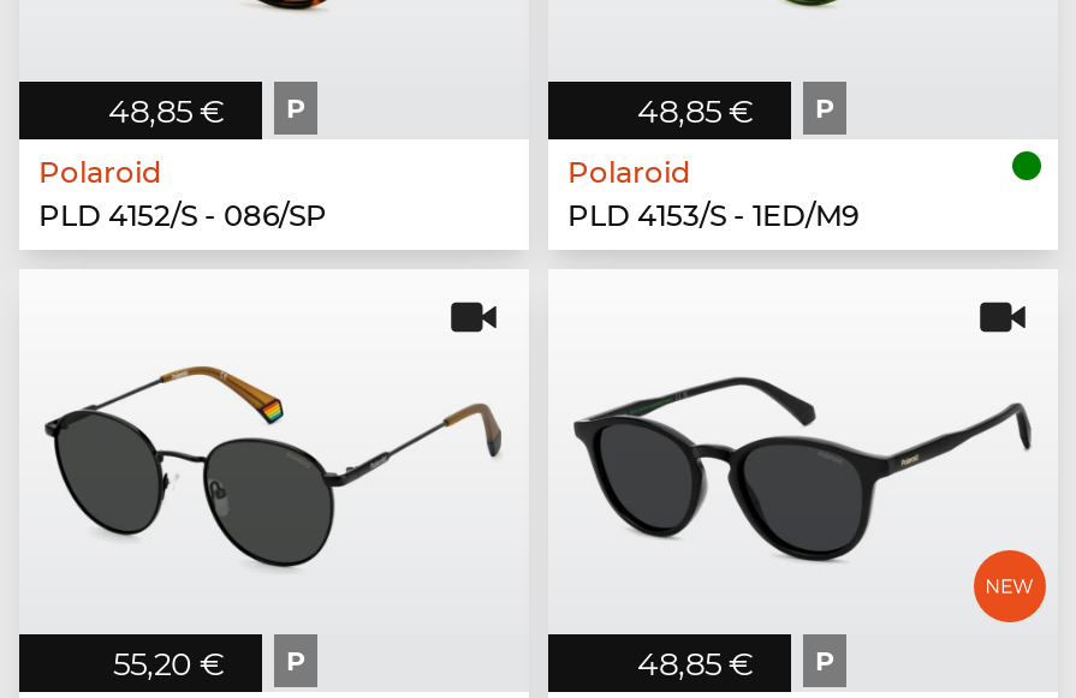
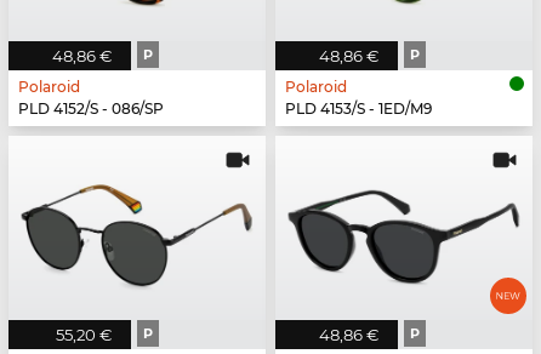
- 48,85 € P
+ 48,86 € P

- 48,85 € P
+ 48,86 € P

- 48,85 € P
+ 48,86 € P
